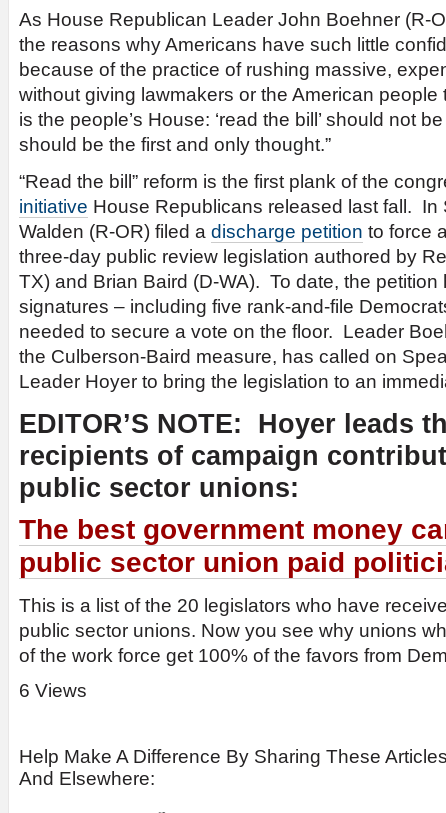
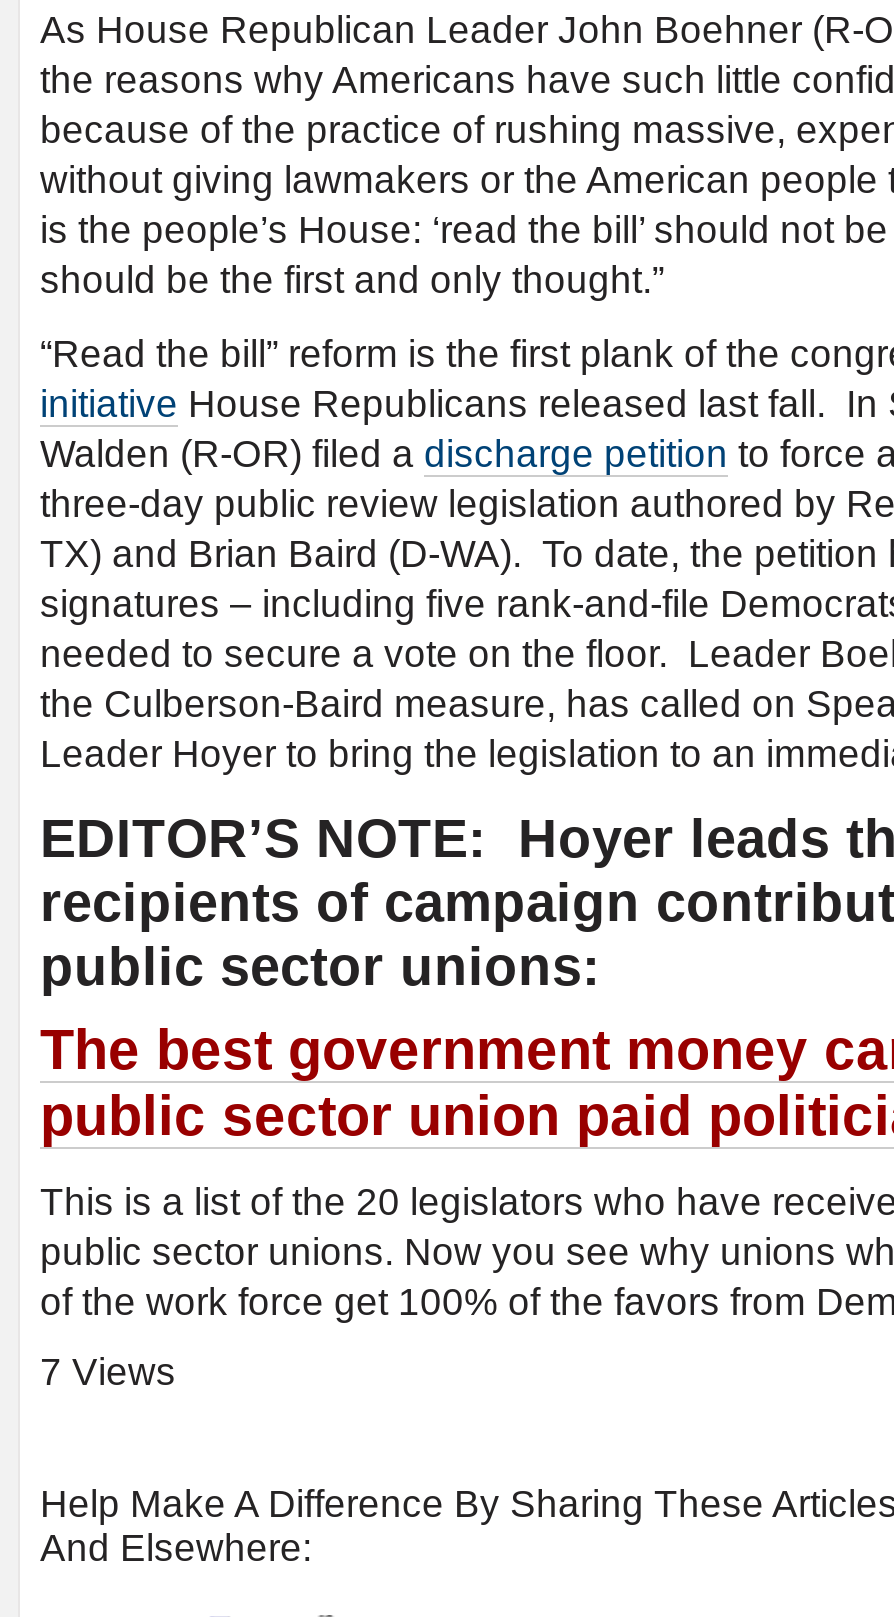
- 6 Views
+ 7 Views
